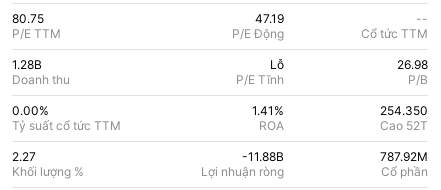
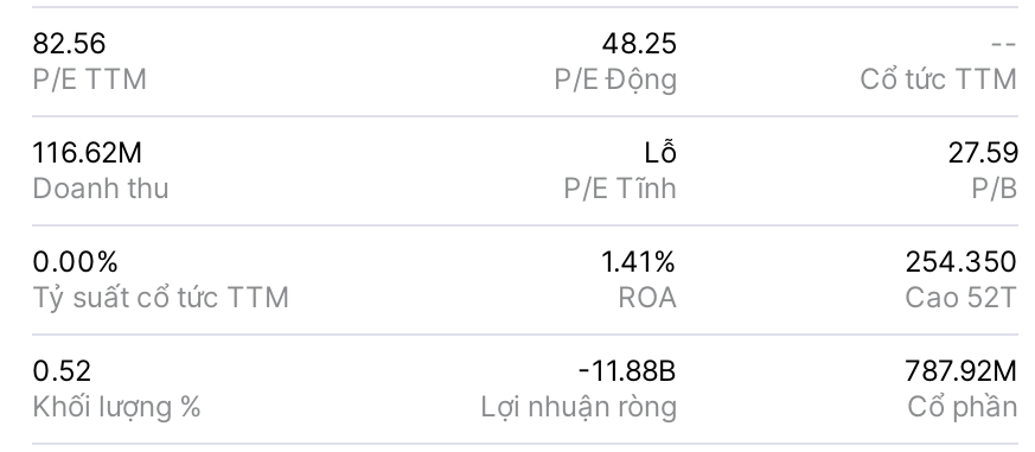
- 80.75
+ 82.56

- 47.19
+ 48.25

- 1.28B
+ 116.62M

- 26.98
+ 27.59

- 2.27
+ 0.52
